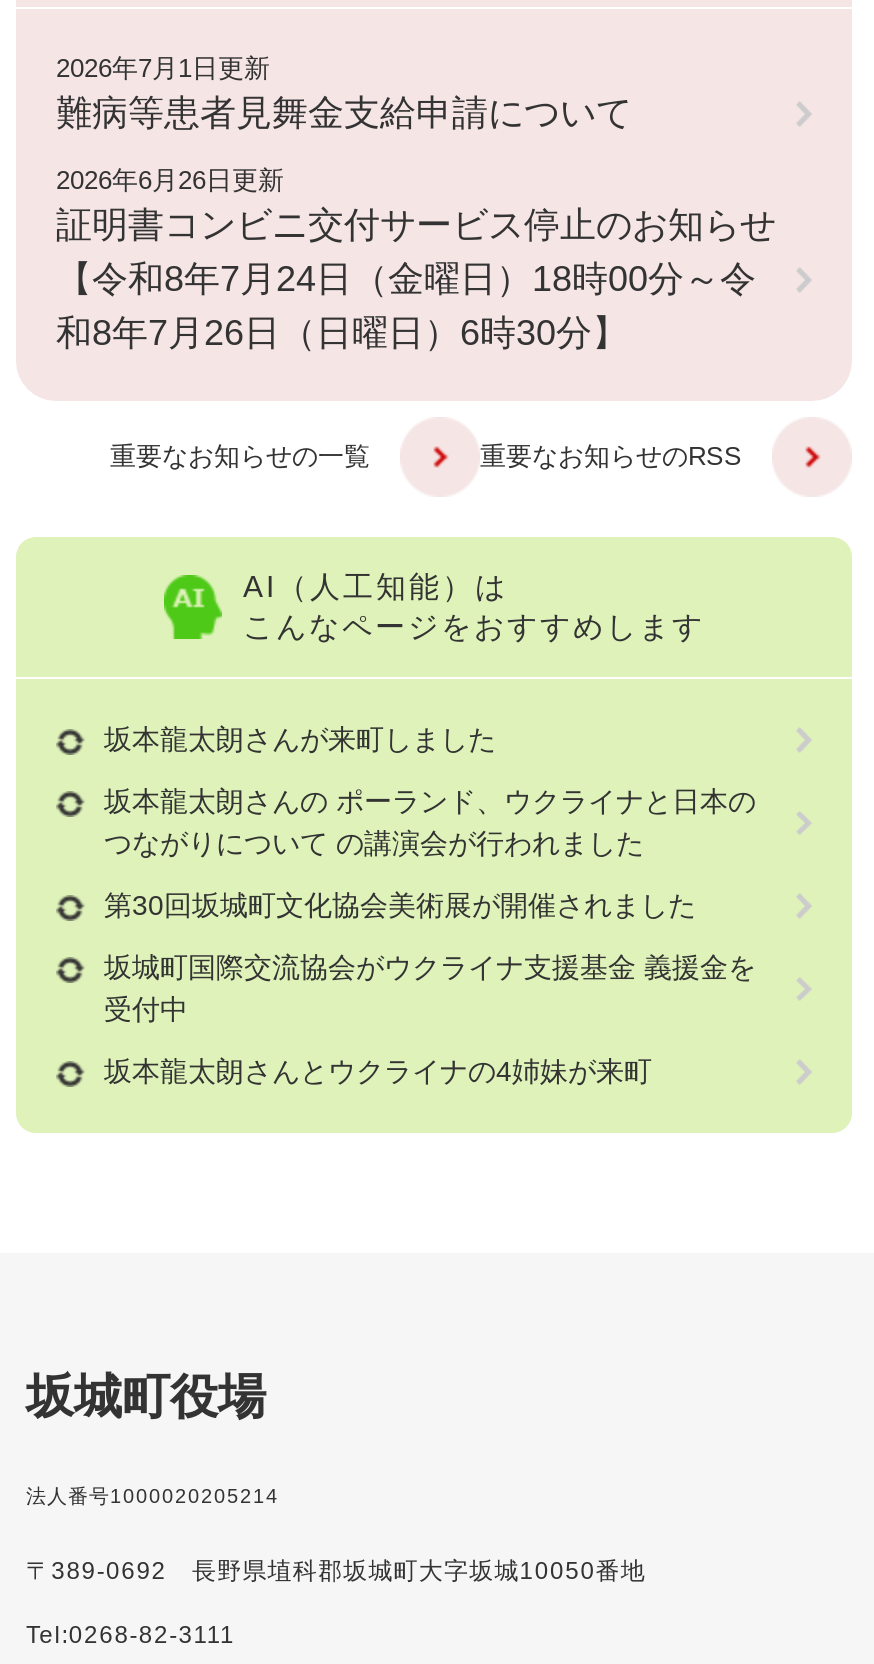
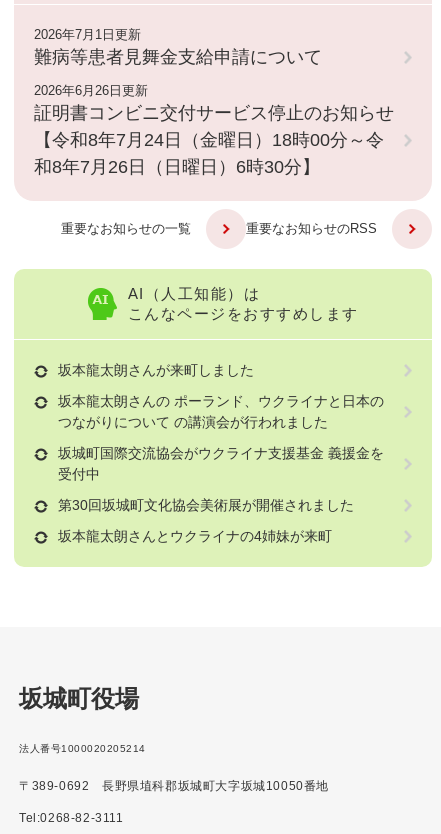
moved down: 第30回坂城町文化協会美術展が開催されました

moved up: 坂城町国際交流協会がウクライナ支援基金 義援金を | 受付中
